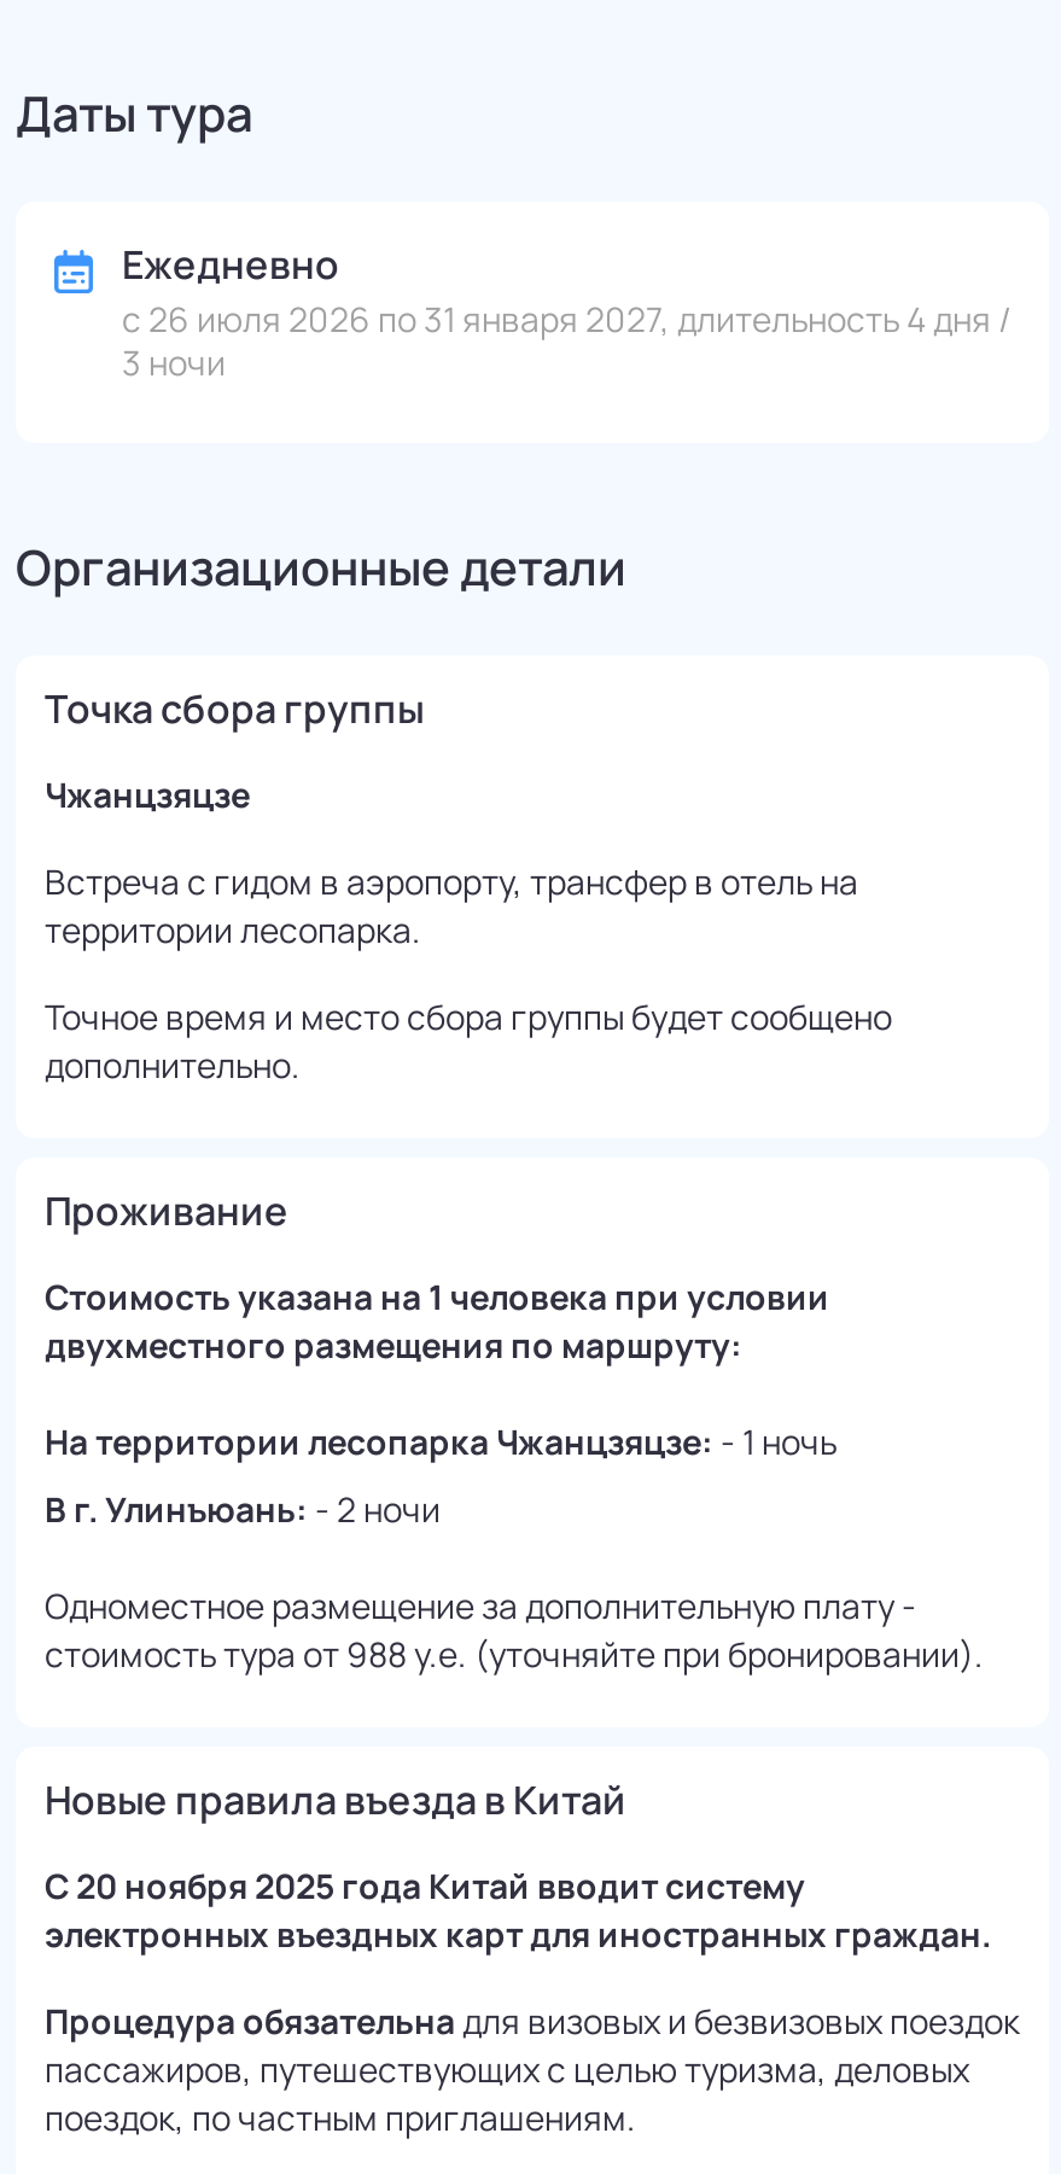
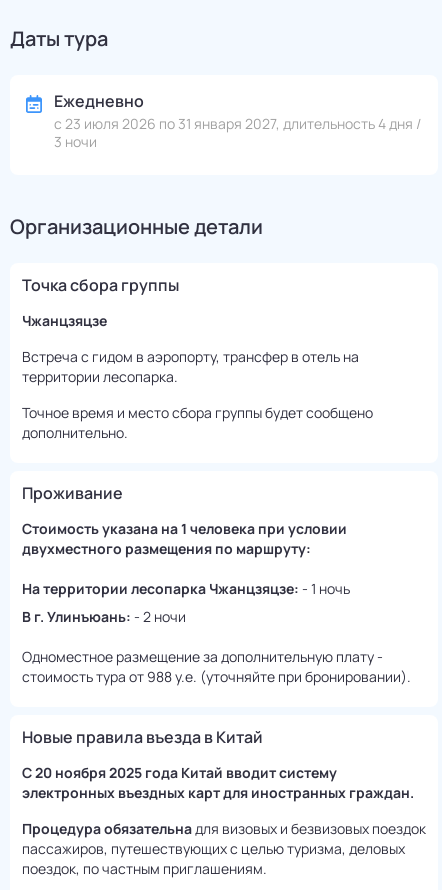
- с 26 июля 2026 по 31 января 2027, длительность 4 дня /
+ с 23 июля 2026 по 31 января 2027, длительность 4 дня /
